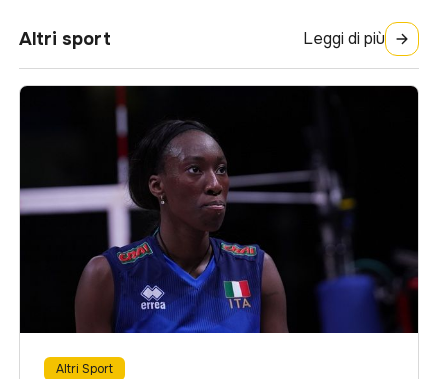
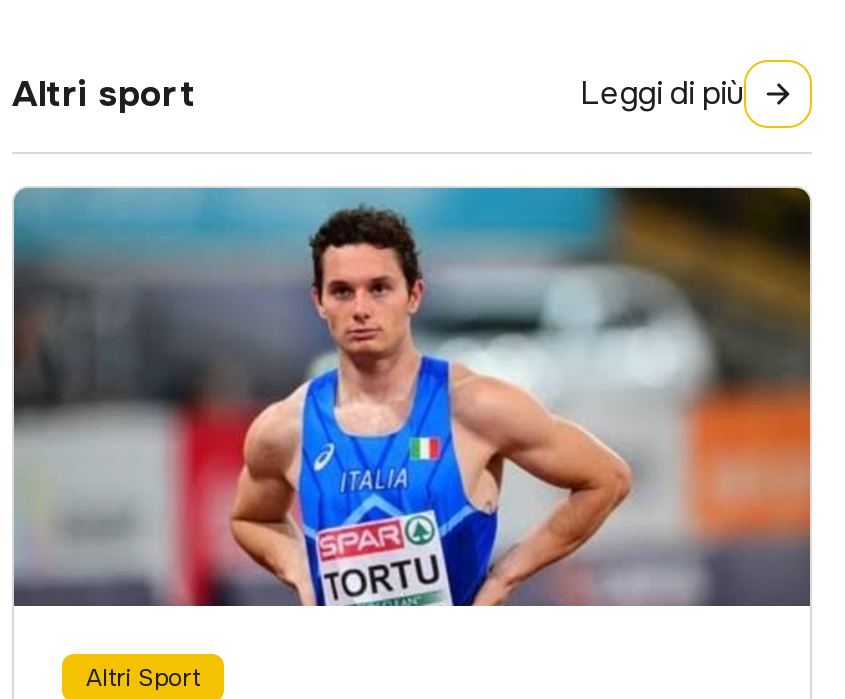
- [image]
+ [image]
